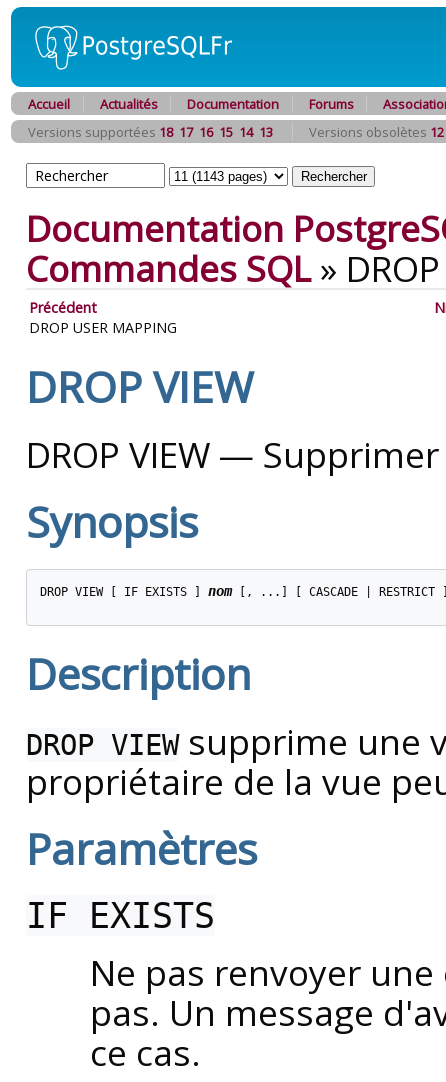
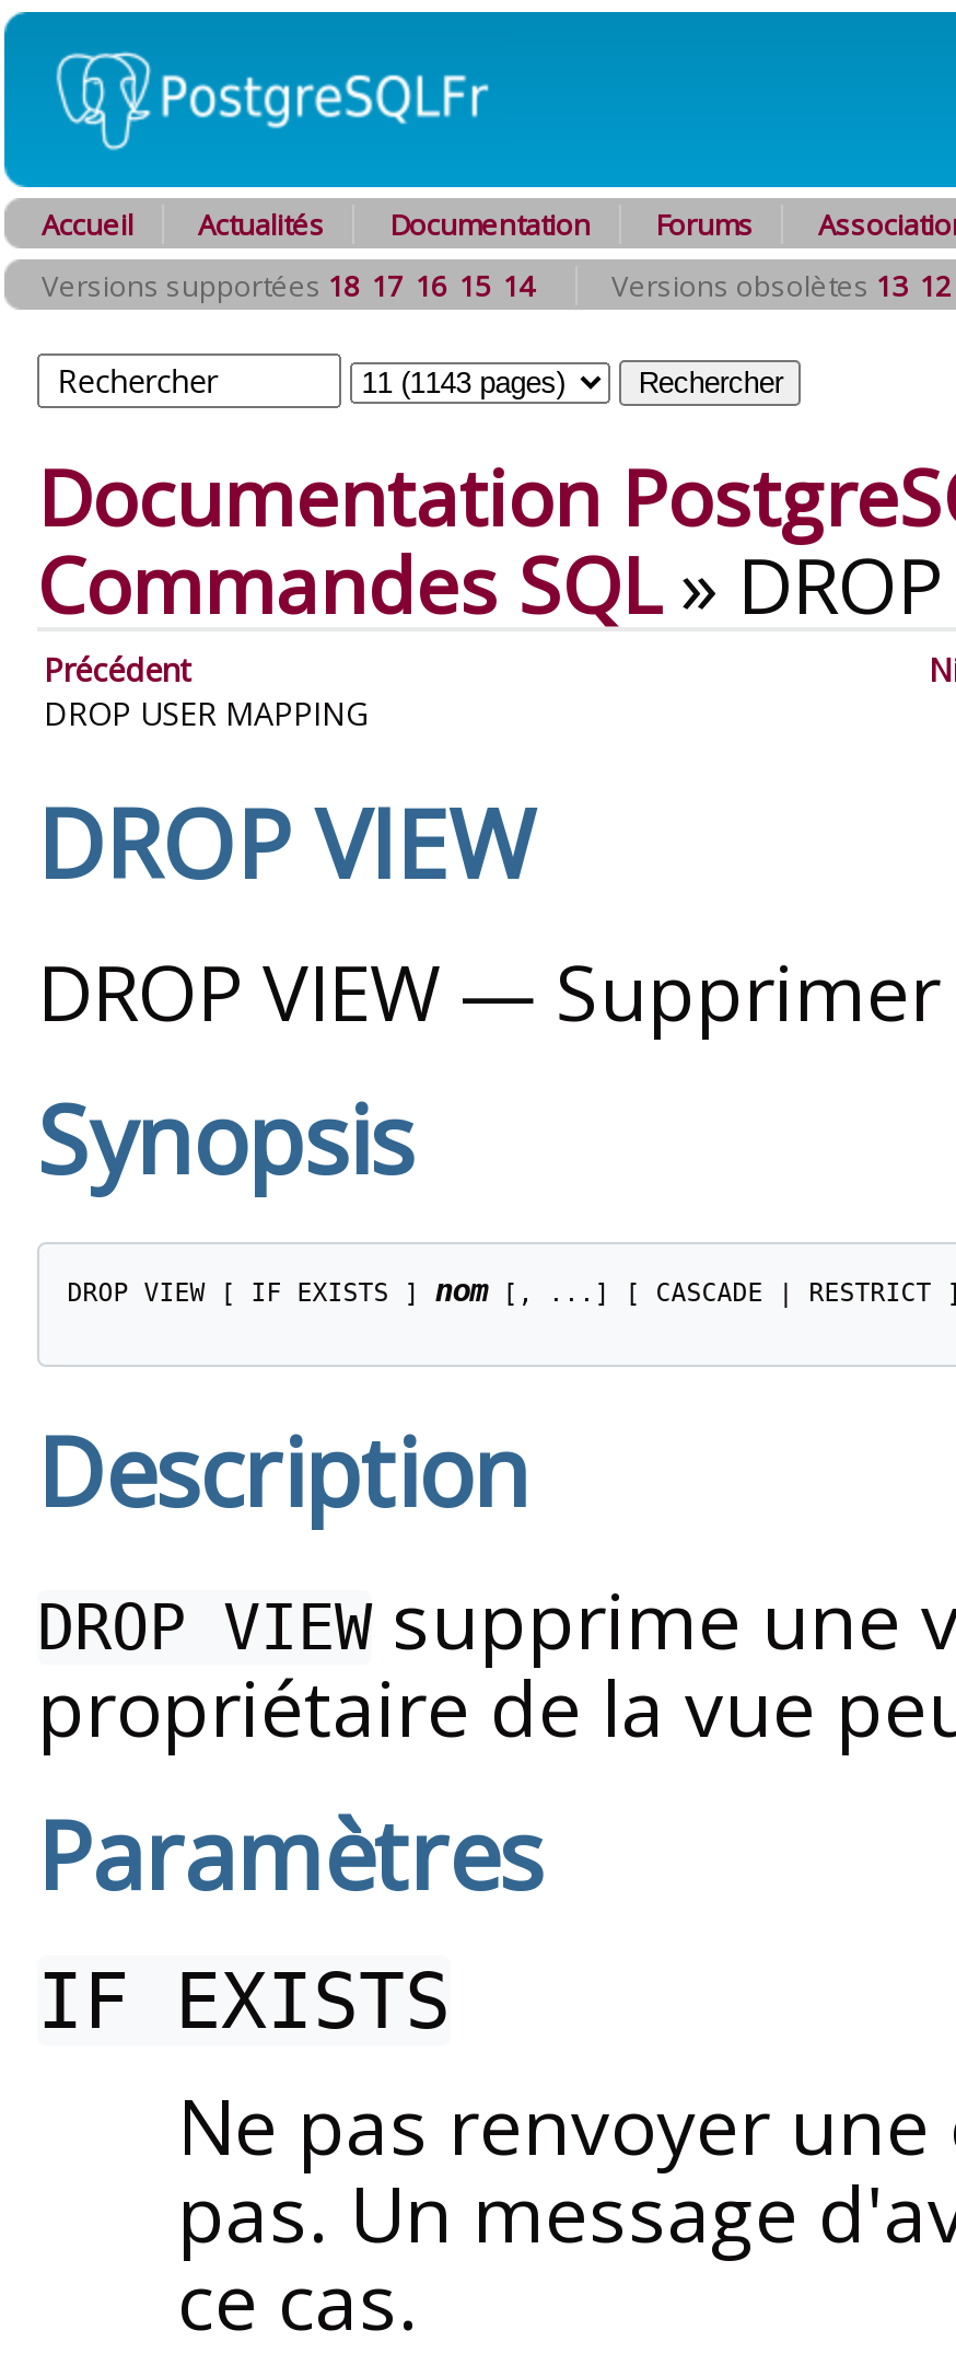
- Versions supportées 18 17 16 15 14 13
- Versions obsolètes 12
+ Versions supportées 18 17 16 15 14
+ Versions obsolètes 13 12
